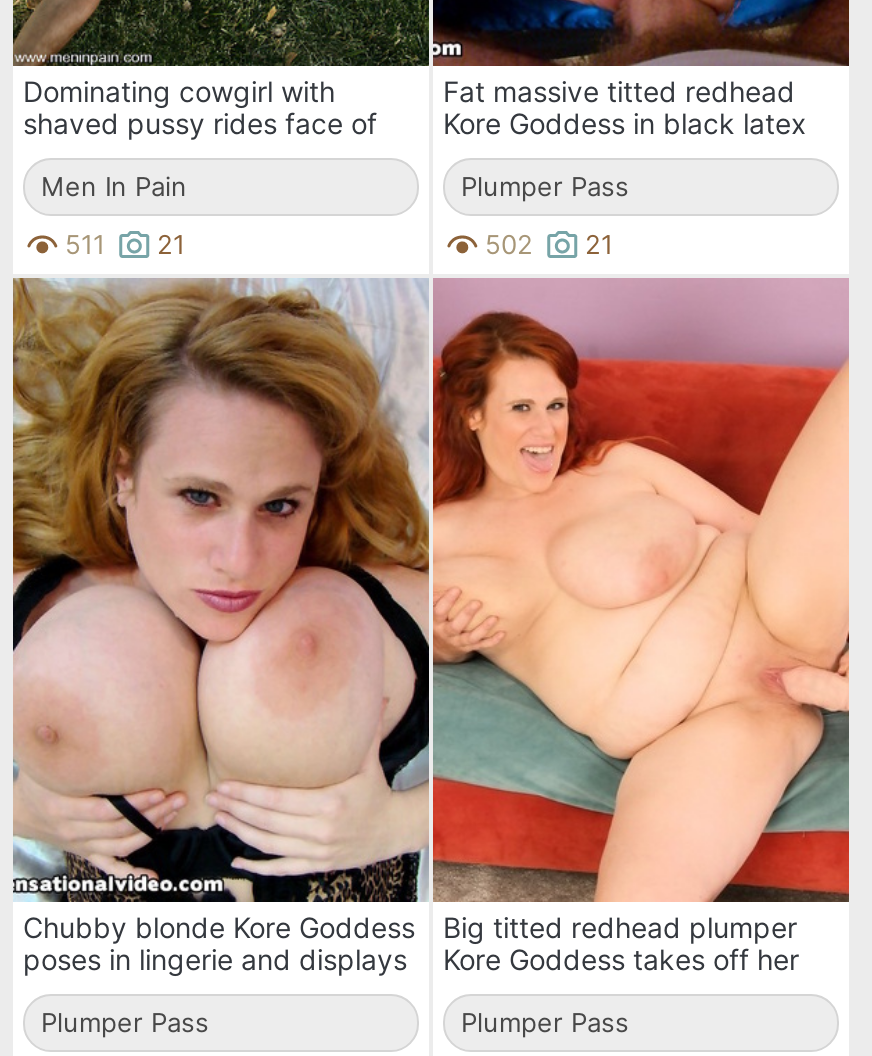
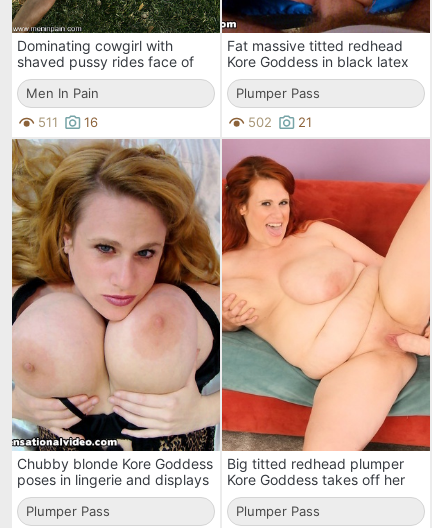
- 511 21
+ 511 16
